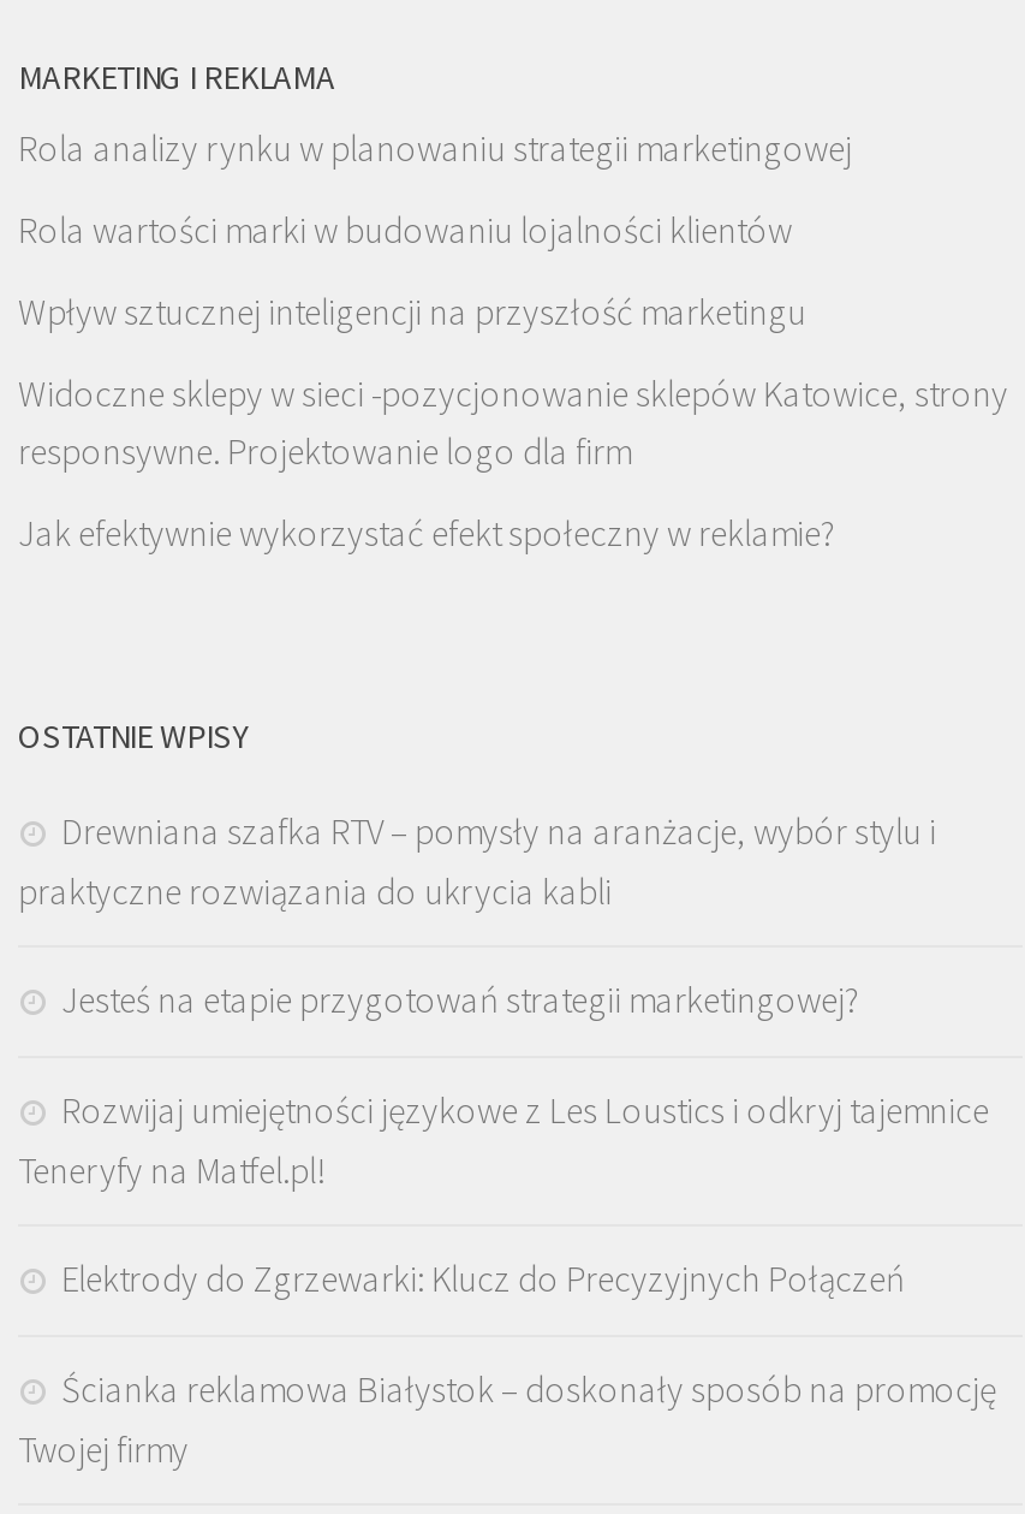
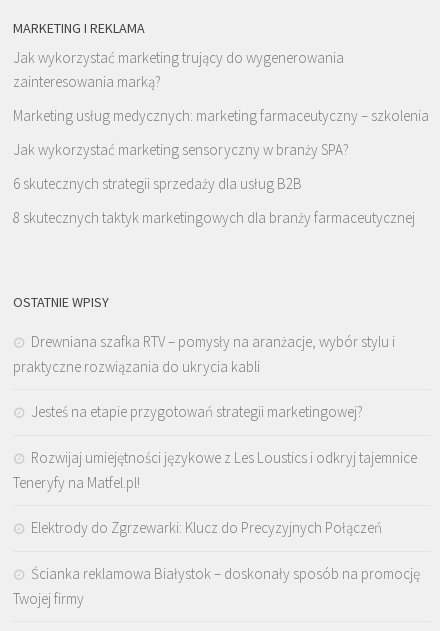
- Rola analizy rynku w planowaniu strategii marketingowej
+ Jak wykorzystać marketing trujący do wygenerowania
+ zainteresowania marką?

- Rola wartości marki w budowaniu lojalności klientów
+ Marketing usług medycznych: marketing farmaceutyczny – szkolenia

- Wpływ sztucznej inteligencji na przyszłość marketingu
+ Jak wykorzystać marketing sensoryczny w branży SPA?

- Widoczne sklepy w sieci -pozycjonowanie sklepów Katowice, strony
- responsywne. Projektowanie logo dla firm
+ 6 skutecznych strategii sprzedaży dla usług B2B

- Jak efektywnie wykorzystać efekt społeczny w reklamie?
+ 8 skutecznych taktyk marketingowych dla branży farmaceutycznej
